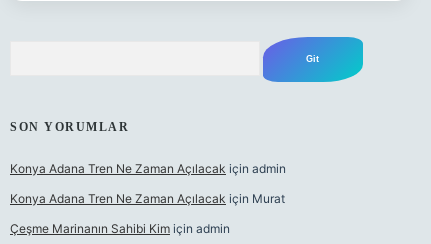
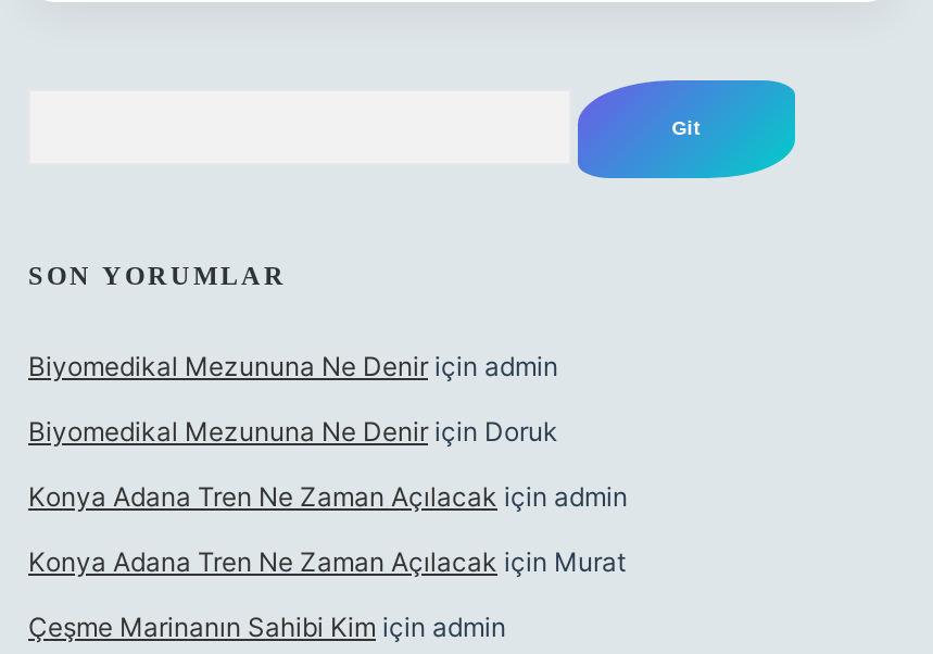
+ Biyomedikal Mezununa Ne Denir için admin
+ Biyomedikal Mezununa Ne Denir için Doruk
